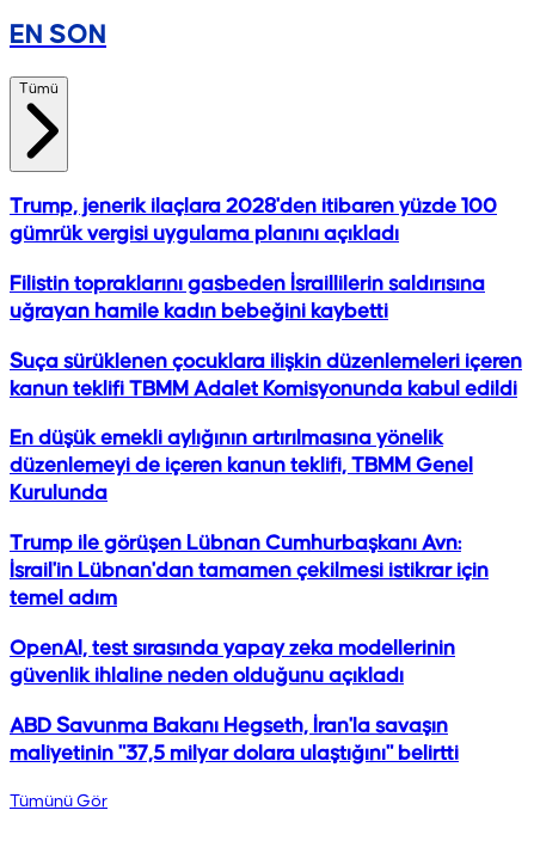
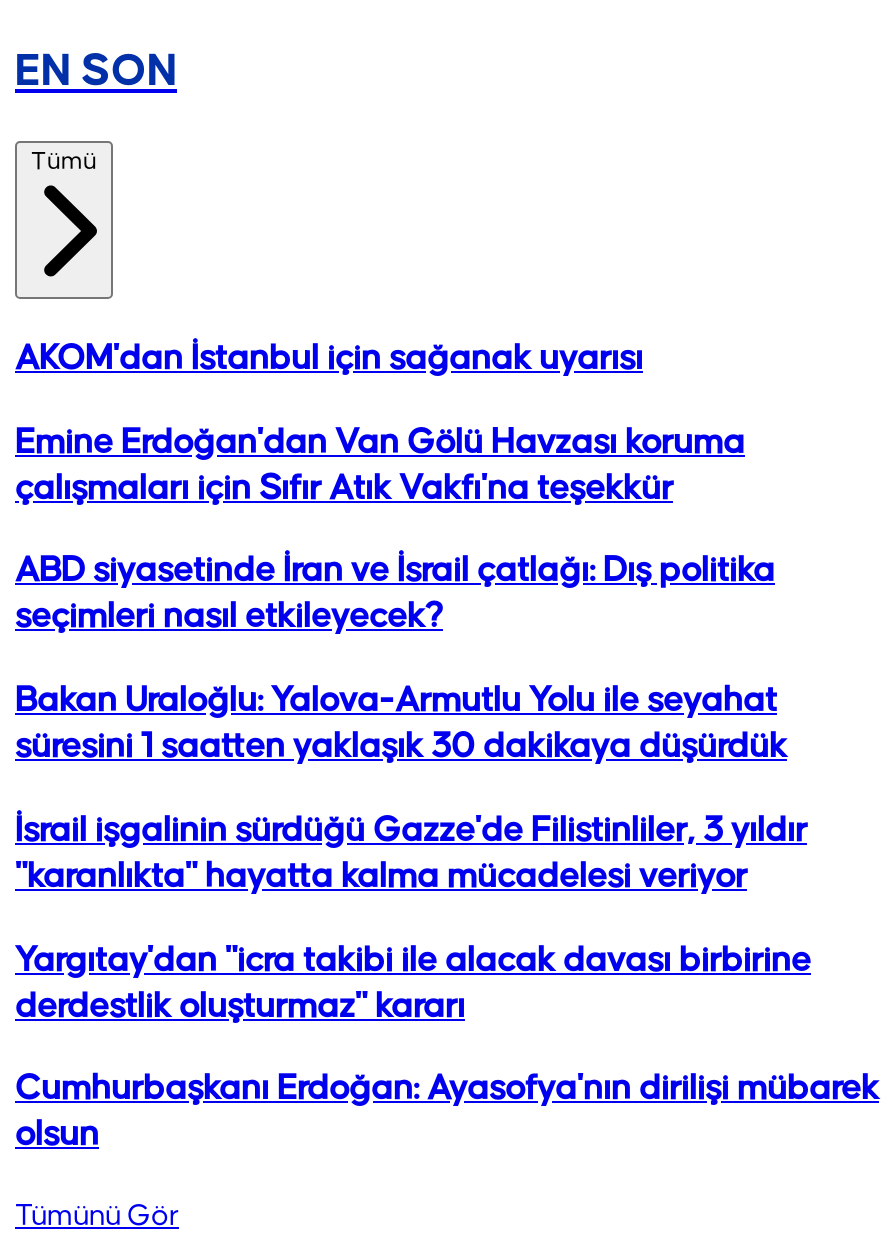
- Trump, jenerik ilaçlara 2028'den itibaren yüzde 100
- gümrük vergisi uygulama planını açıkladı
+ AKOM'dan İstanbul için sağanak uyarısı

- Filistin topraklarını gasbeden İsraillilerin saldırısına
- uğrayan hamile kadın bebeğini kaybetti
+ Emine Erdoğan'dan Van Gölü Havzası koruma
+ çalışmaları için Sıfır Atık Vakfı'na teşekkür

- Suça sürüklenen çocuklara ilişkin düzenlemeleri içeren
- kanun teklifi TBMM Adalet Komisyonunda kabul edildi
+ ABD siyasetinde İran ve İsrail çatlağı: Dış politika
+ seçimleri nasıl etkileyecek?

- En düşük emekli aylığının artırılmasına yönelik
- düzenlemeyi de içeren kanun teklifi, TBMM Genel
- Kurulunda
+ Bakan Uraloğlu: Yalova-Armutlu Yolu ile seyahat
+ süresini 1 saatten yaklaşık 30 dakikaya düşürdük

- Trump ile görüşen Lübnan Cumhurbaşkanı Avn:
- İsrail'in Lübnan'dan tamamen çekilmesi istikrar için
- temel adım
+ İsrail işgalinin sürdüğü Gazze'de Filistinliler, 3 yıldır
+ "karanlıkta" hayatta kalma mücadelesi veriyor

- OpenAI, test sırasında yapay zeka modellerinin
- güvenlik ihlaline neden olduğunu açıkladı
+ Yargıtay'dan "icra takibi ile alacak davası birbirine
+ derdestlik oluşturmaz" kararı

- ABD Savunma Bakanı Hegseth, İran'la savaşın
- maliyetinin "37,5 milyar dolara ulaştığını" belirtti
+ Cumhurbaşkanı Erdoğan: Ayasofya'nın dirilişi mübarek
+ olsun
